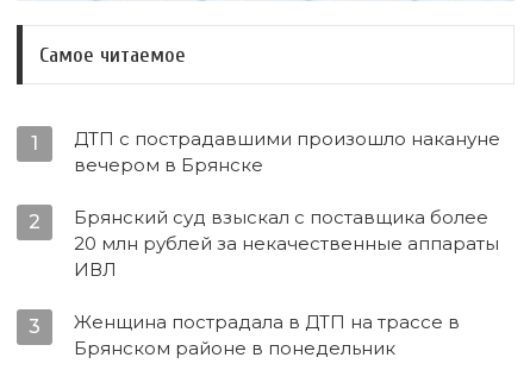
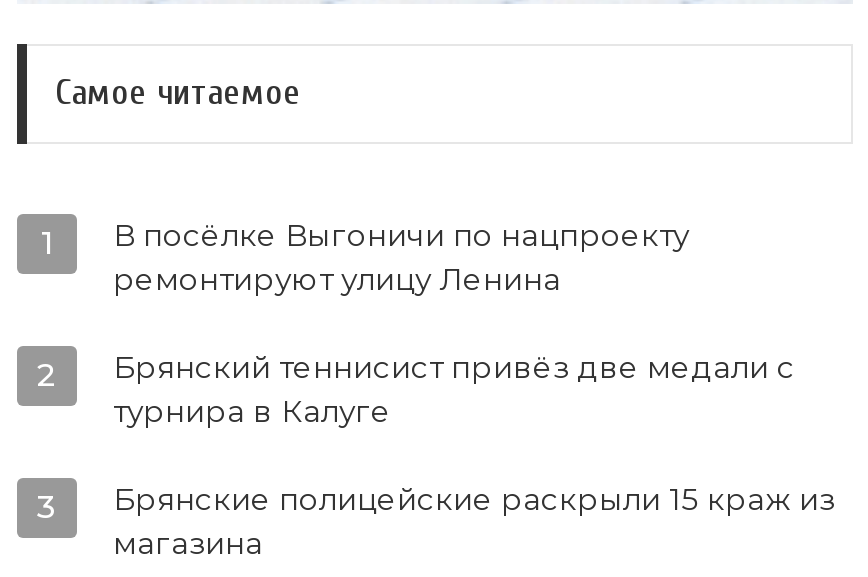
- ДТП с пострадавшими произошло накануне
- вечером в Брянске
+ В посёлке Выгоничи по нацпроекту
+ ремонтируют улицу Ленина

- Брянский суд взыскал с поставщика более
- 20 млн рублей за некачественные аппараты
- ИВЛ
+ Брянский теннисист привёз две медали с
+ турнира в Калуге

- Женщина пострадала в ДТП на трассе в
- Брянском районе в понедельник
+ Брянские полицейские раскрыли 15 краж из
+ магазина
